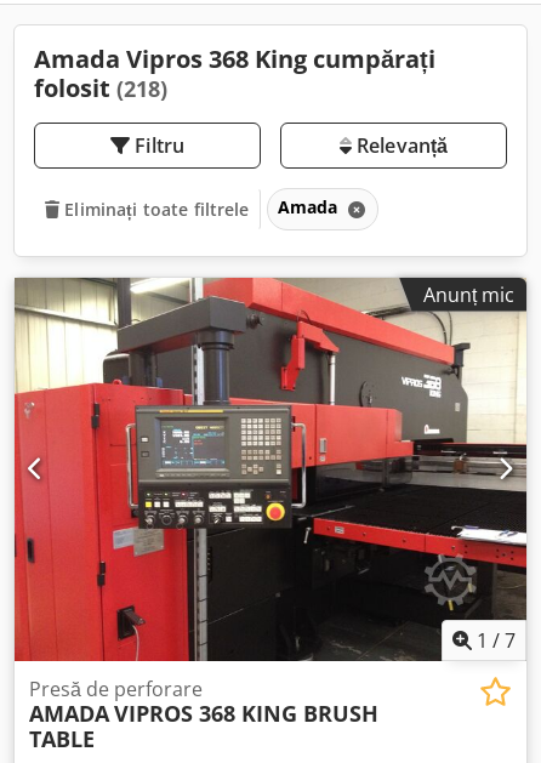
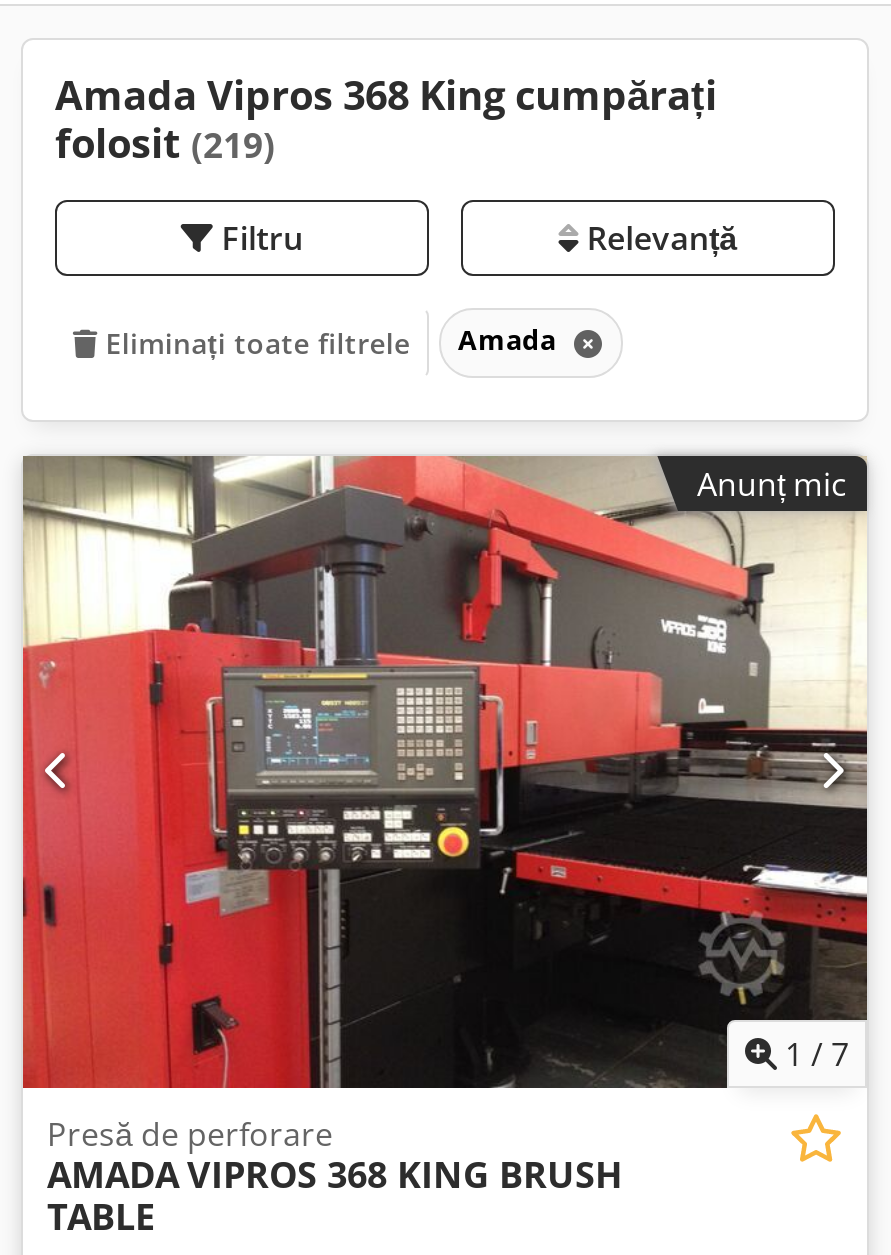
- folosit (218)
+ folosit (219)
